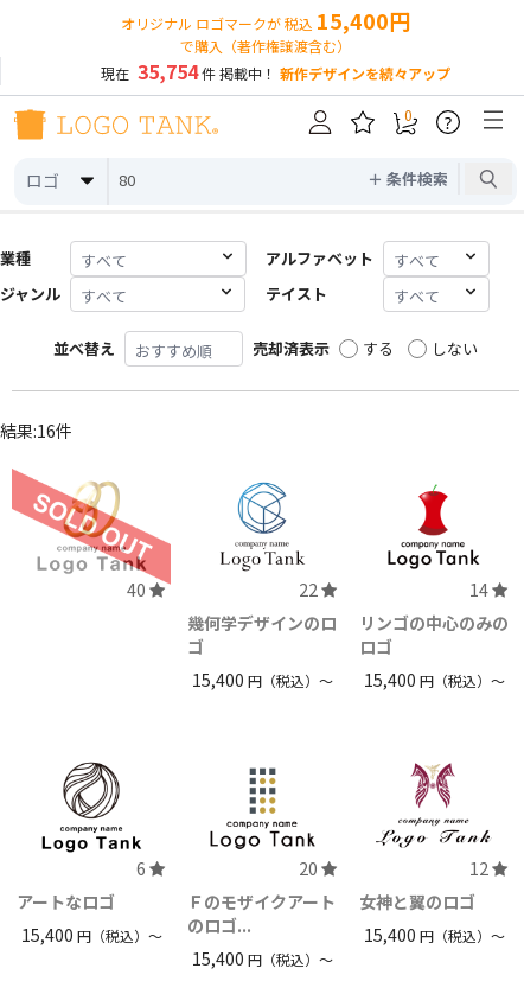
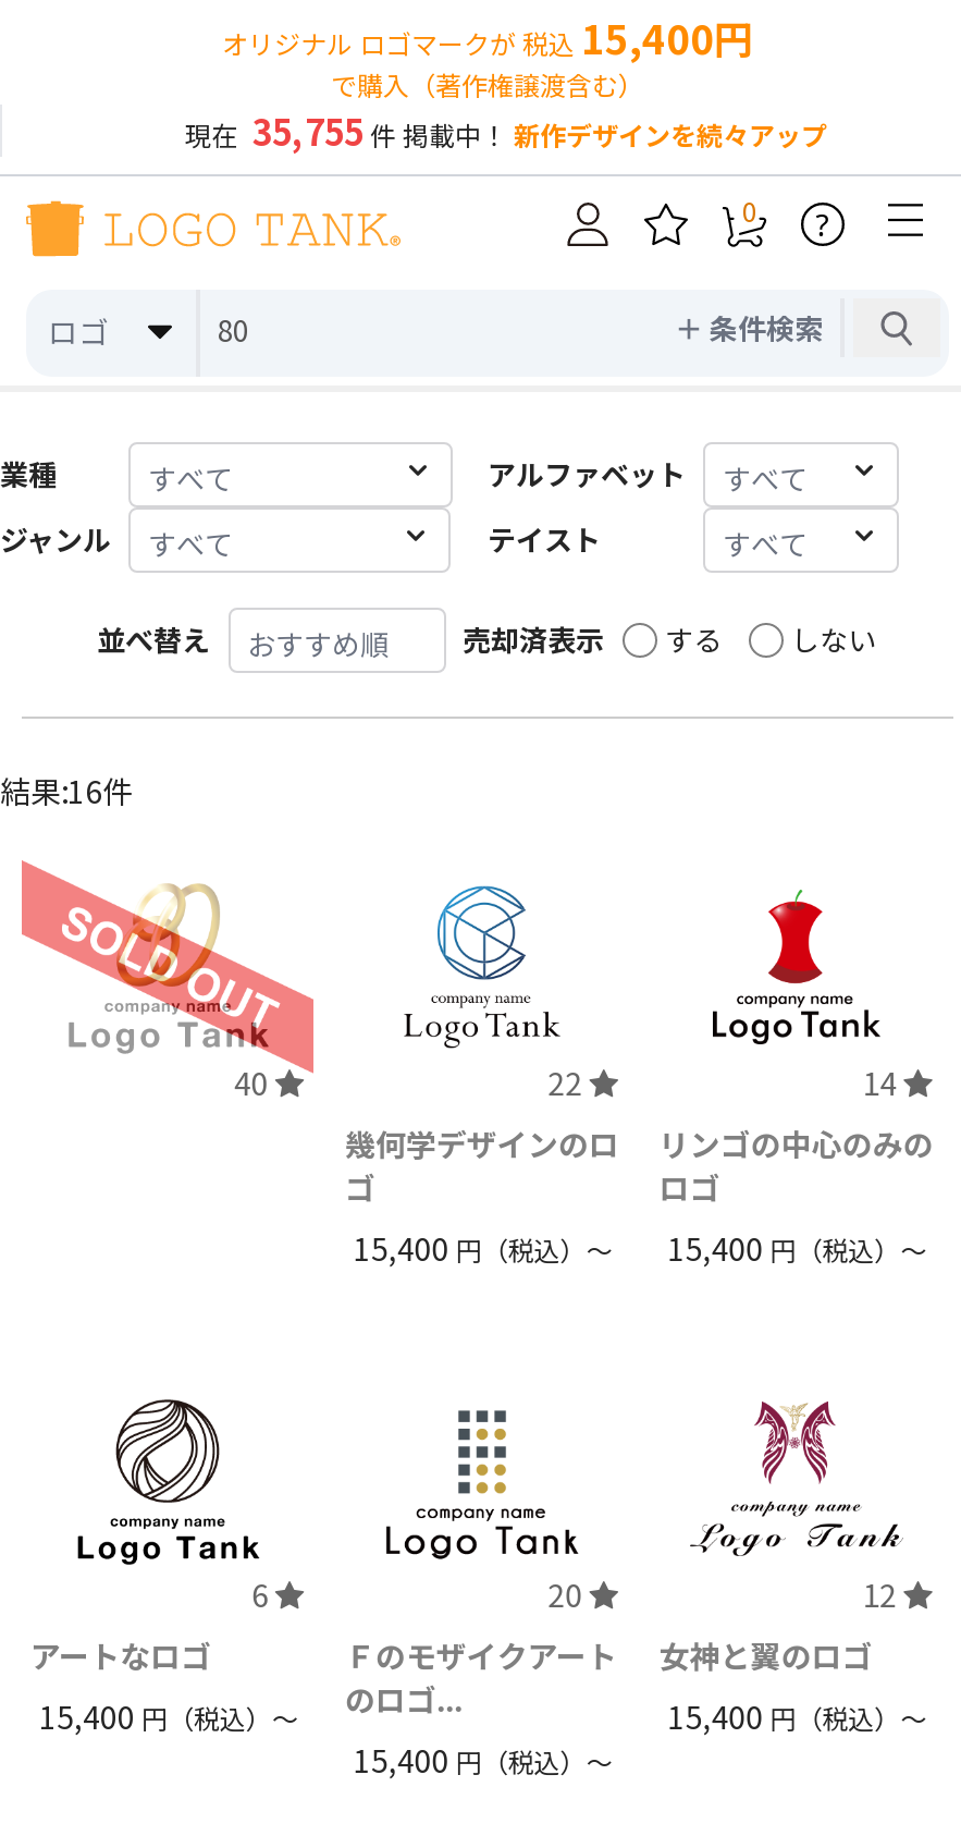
- 現在 35,754 件 掲載中！ 新作デザインを続々アップ
+ 現在 35,755 件 掲載中！ 新作デザインを続々アップ
